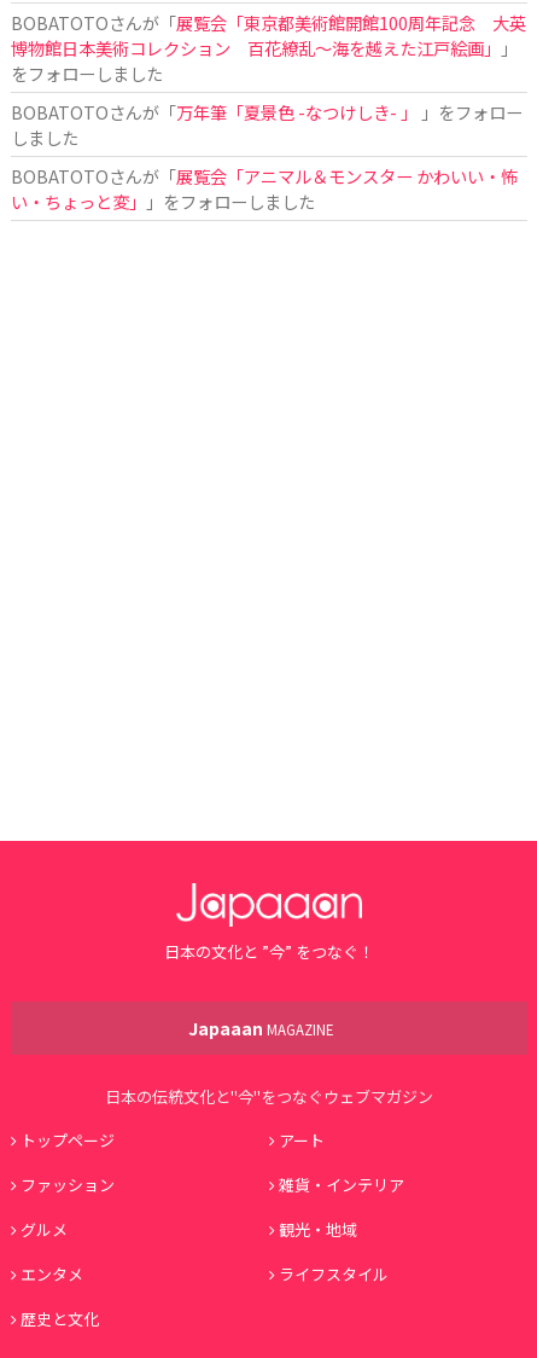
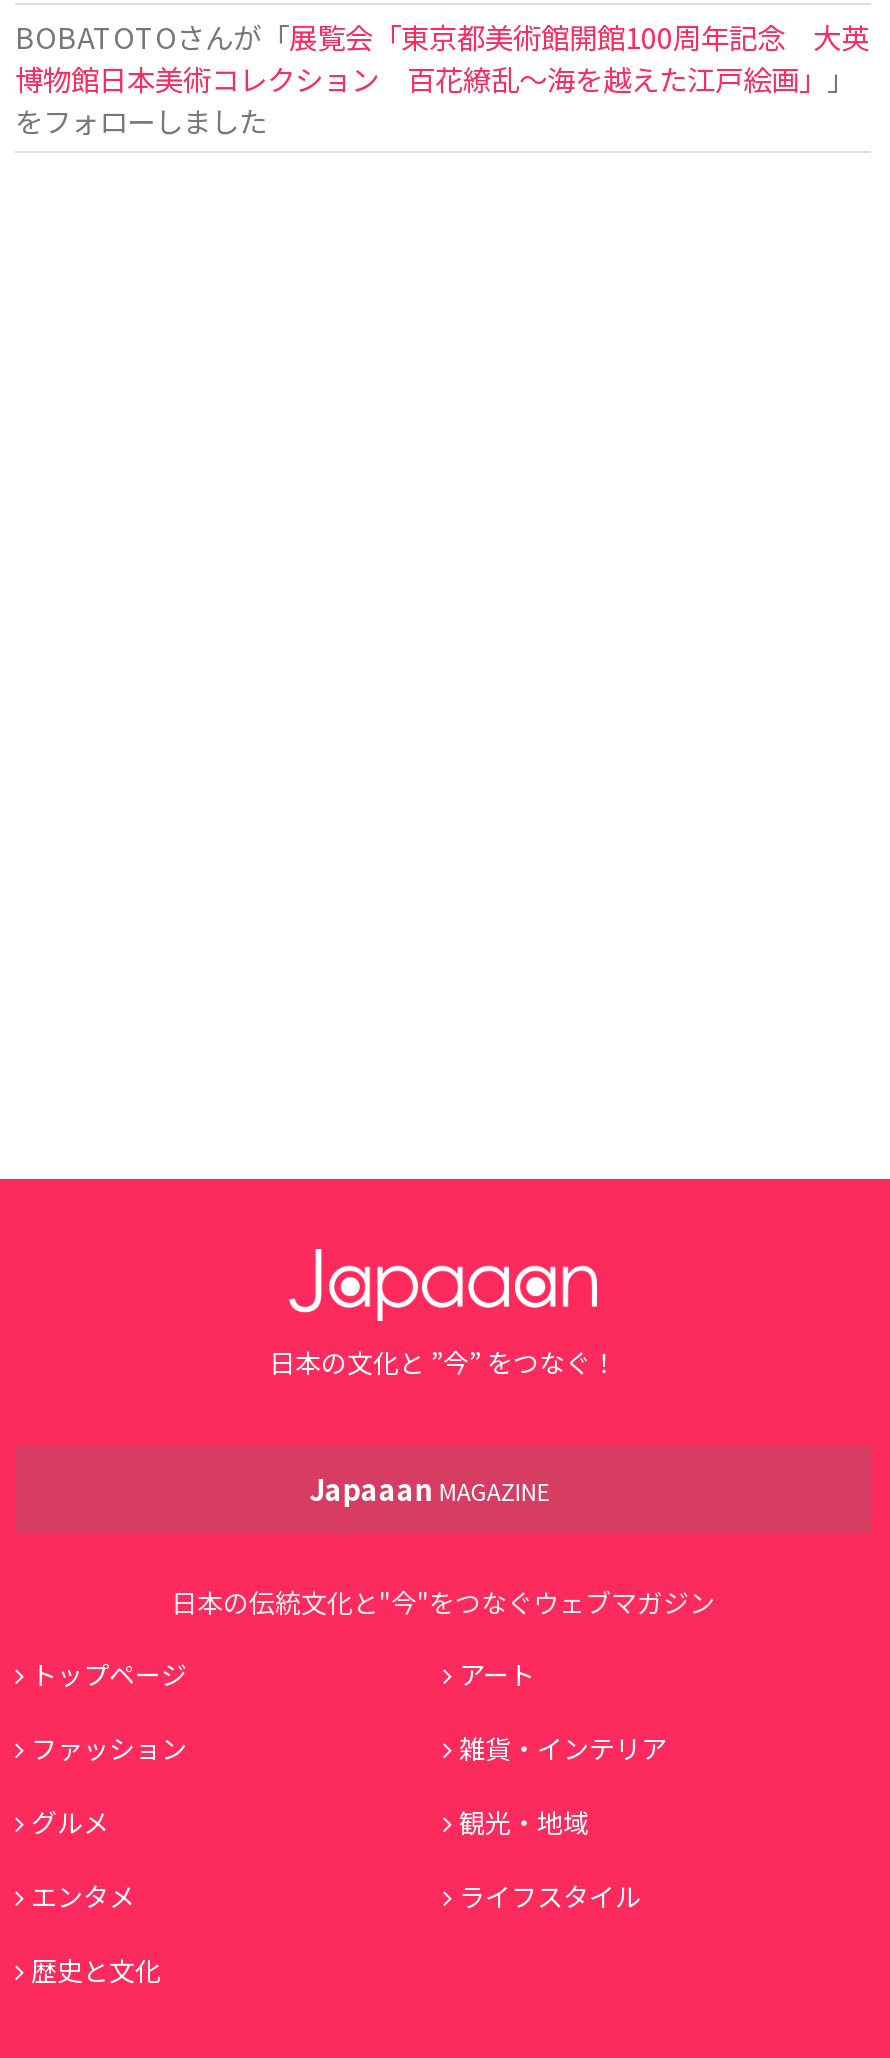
- BOBATOTOさんが「万年筆「夏景色 -なつけしき- 」」をフォロー
- しました
- BOBATOTOさんが「展覧会「アニマル＆モンスター かわいい・怖
- い・ちょっと変」」をフォローしました
